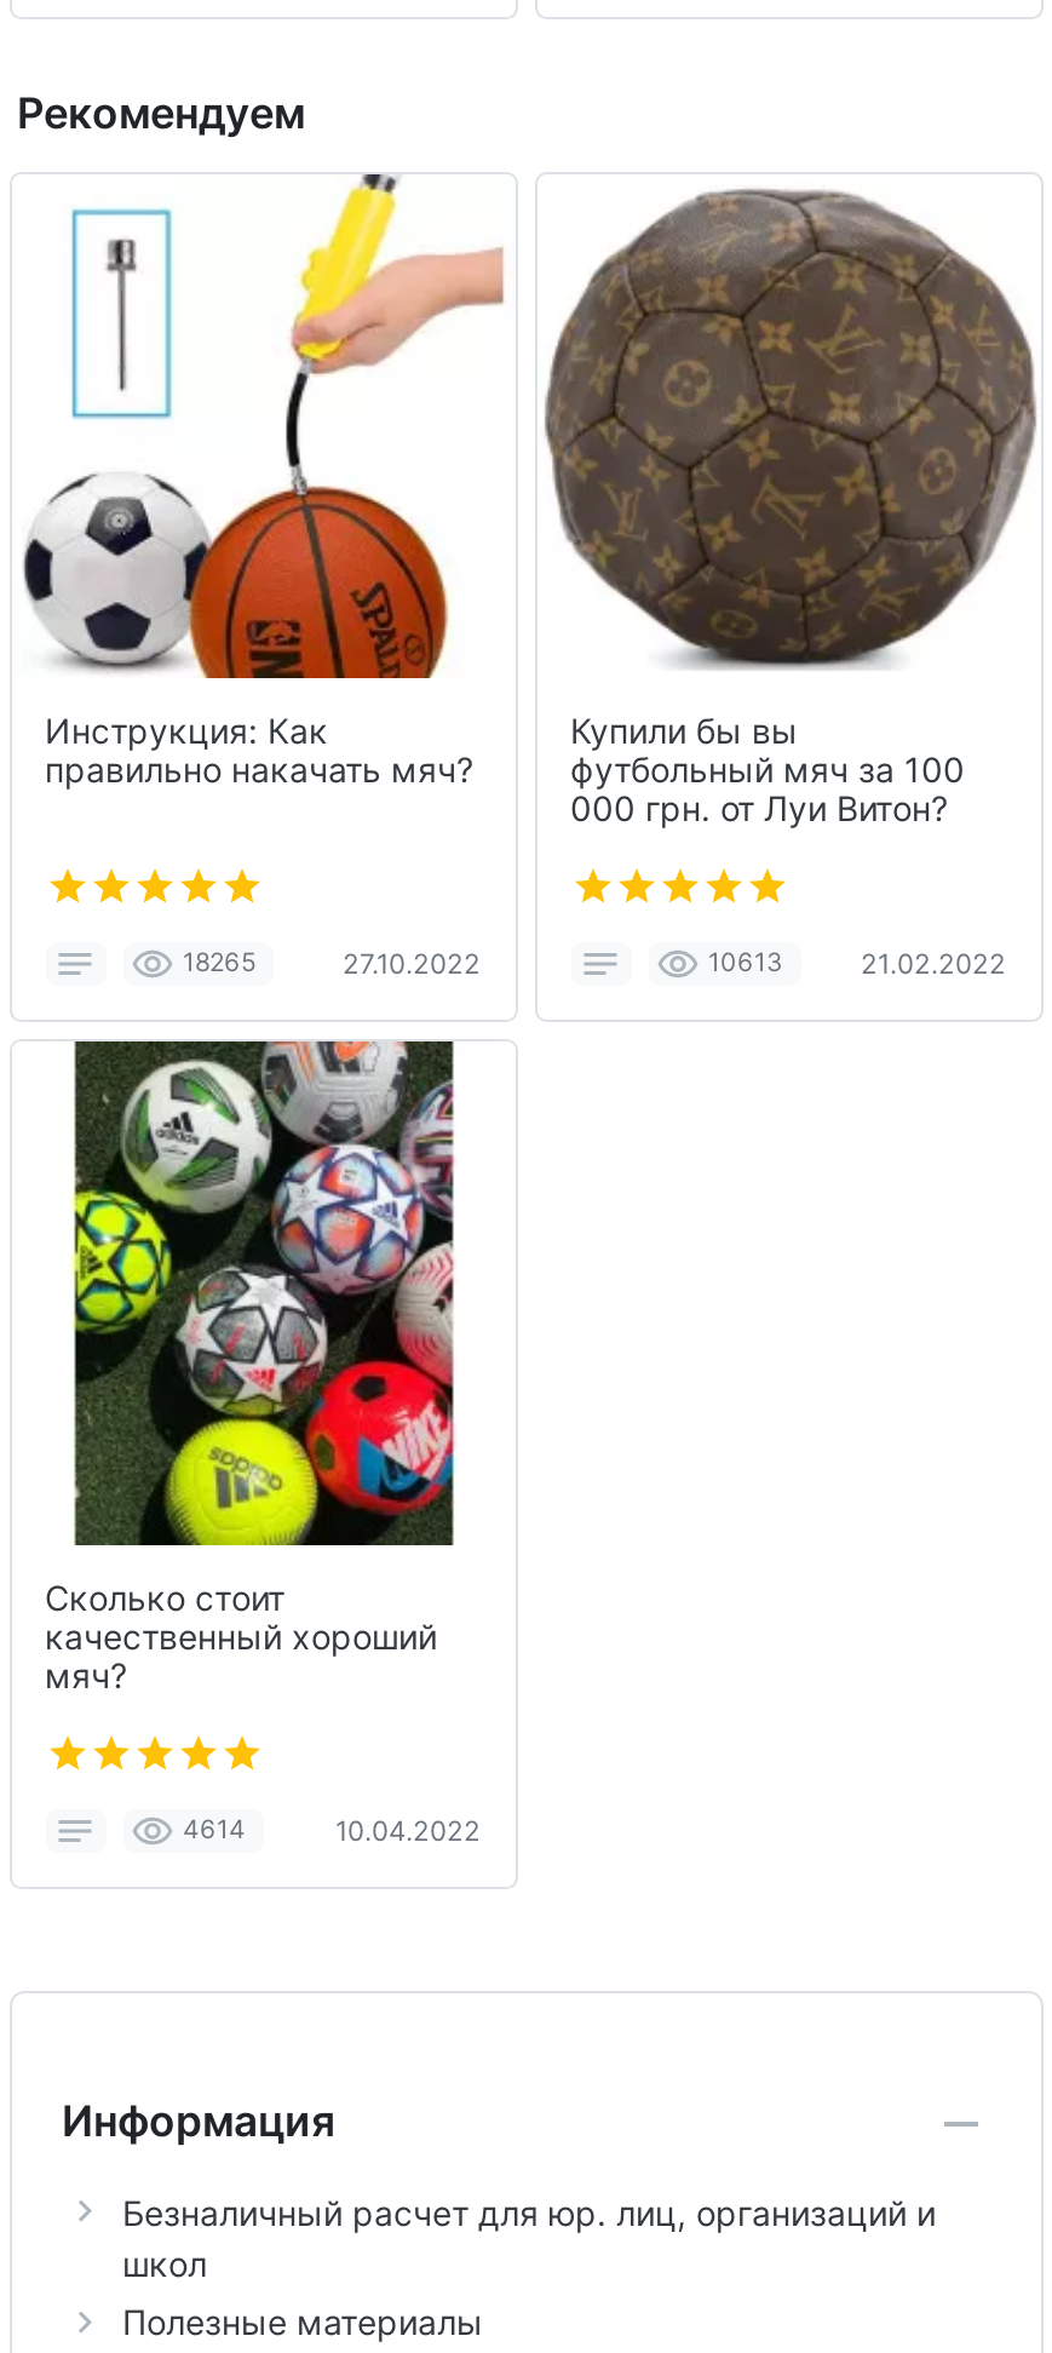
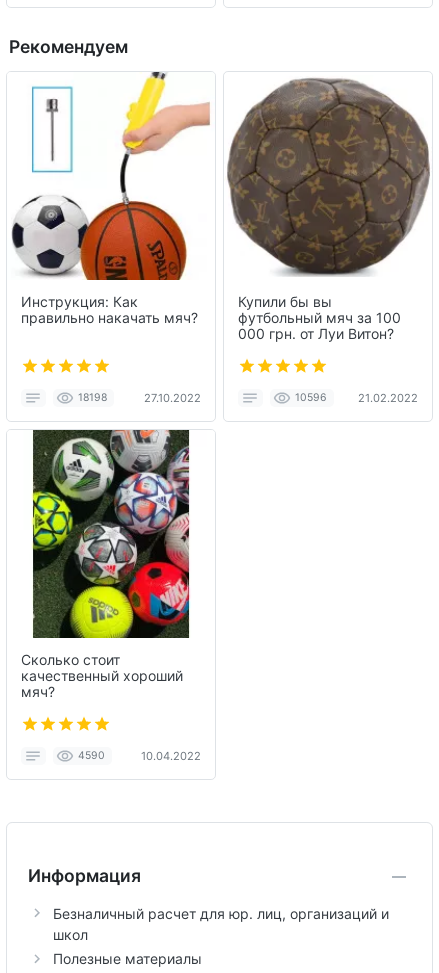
- 18265
+ 18198

- 10613
+ 10596

- 4614
+ 4590
